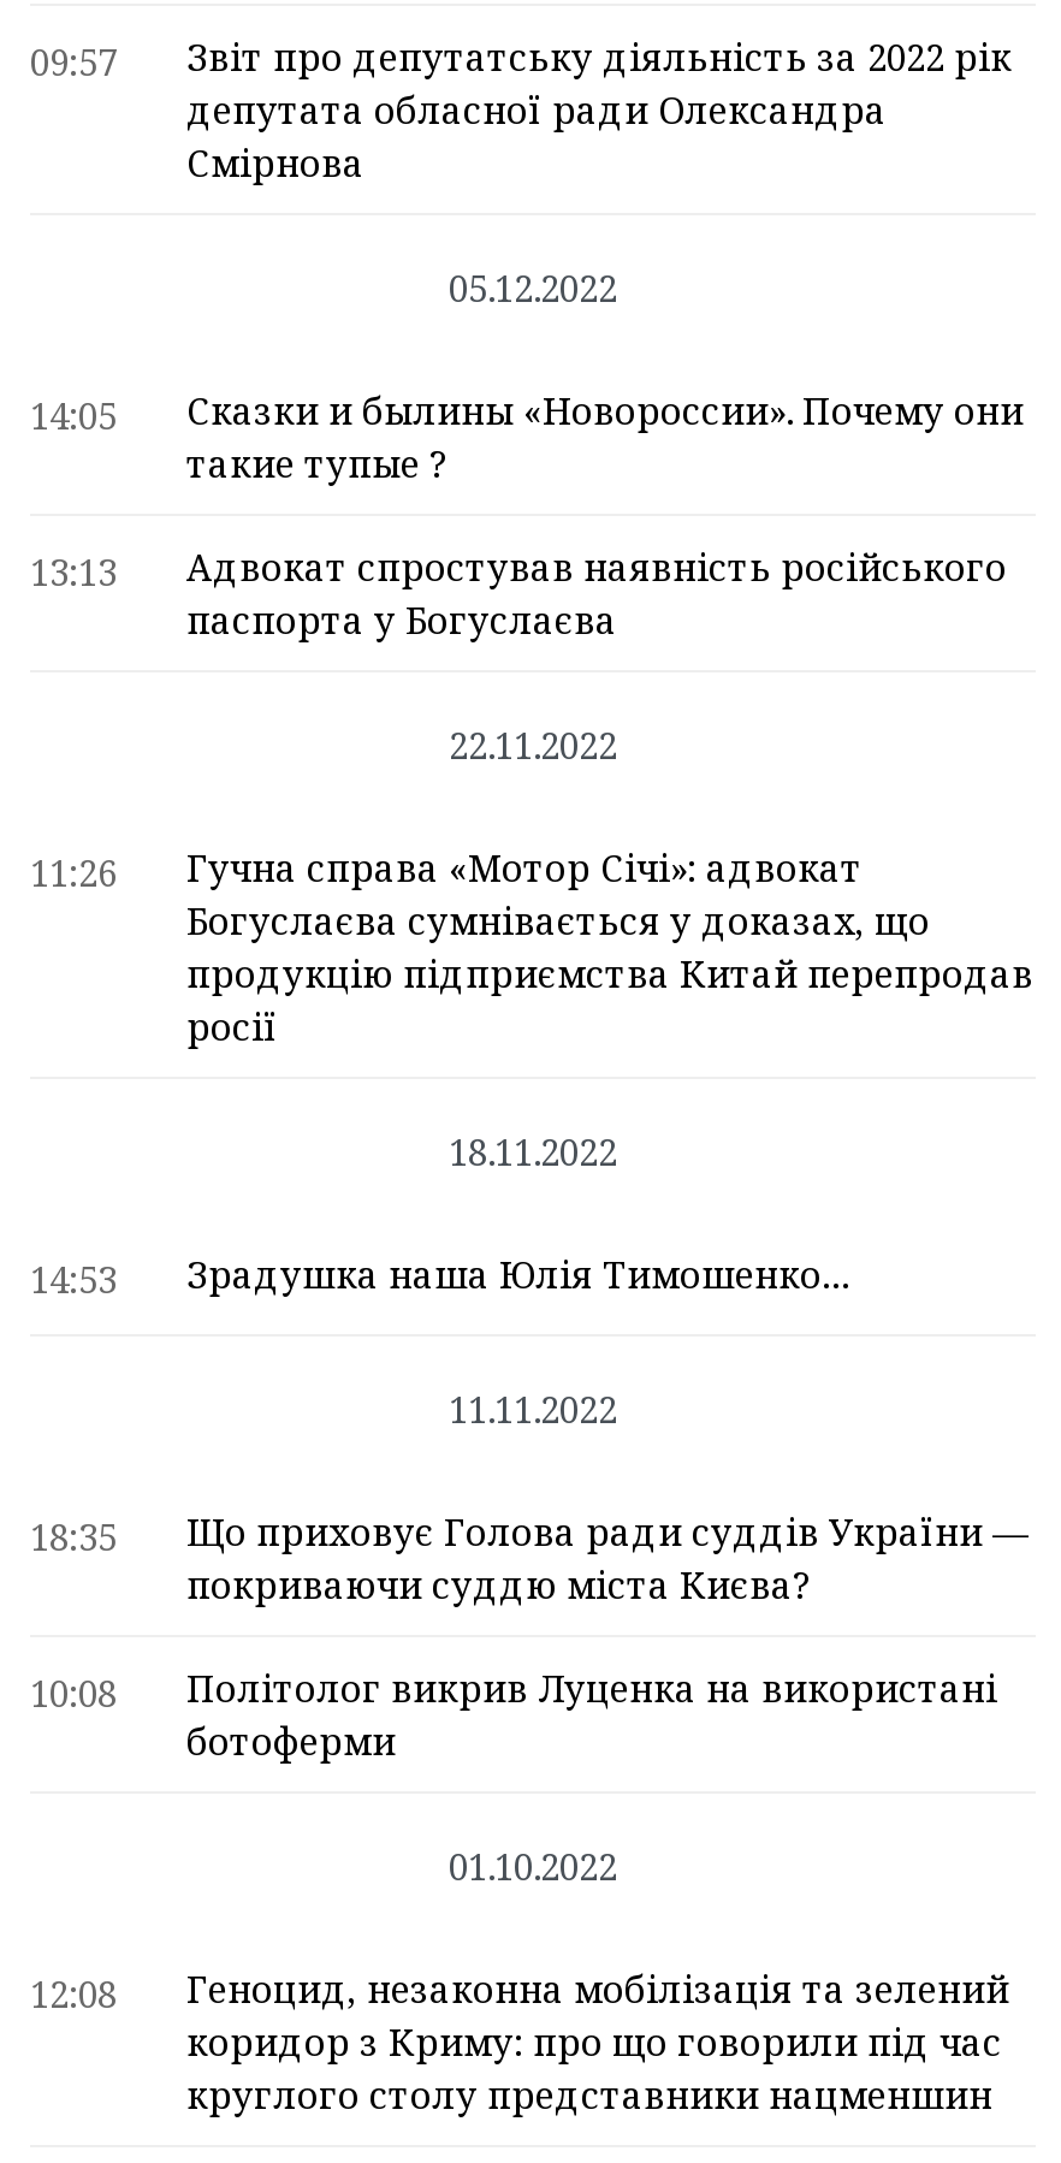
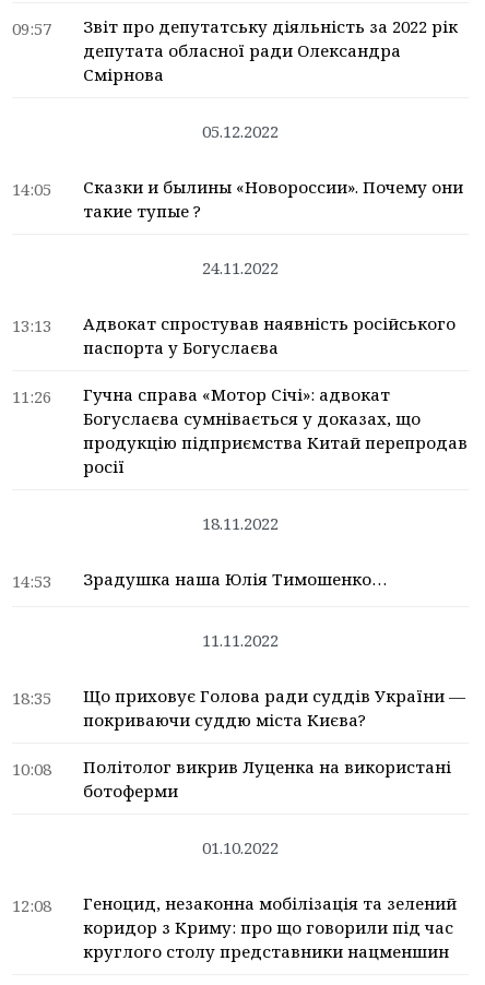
+ 24.11.2022

moved down: 13:13 | Адвокат спростував наявність російського | паспорта у Богуслаєва

- 22.11.2022
